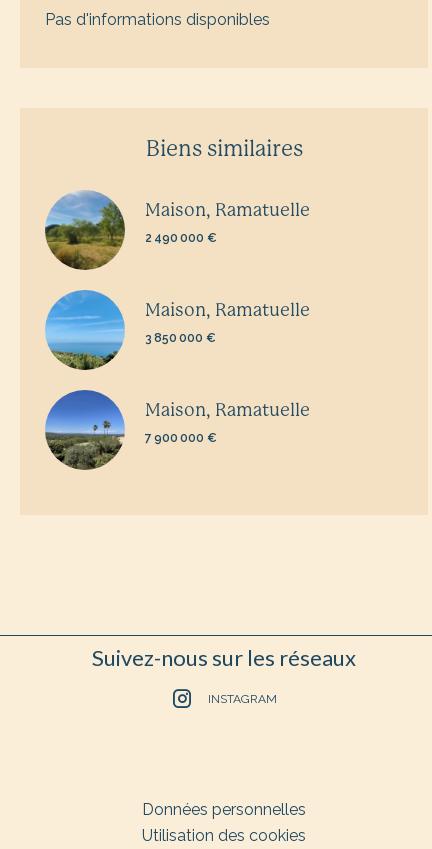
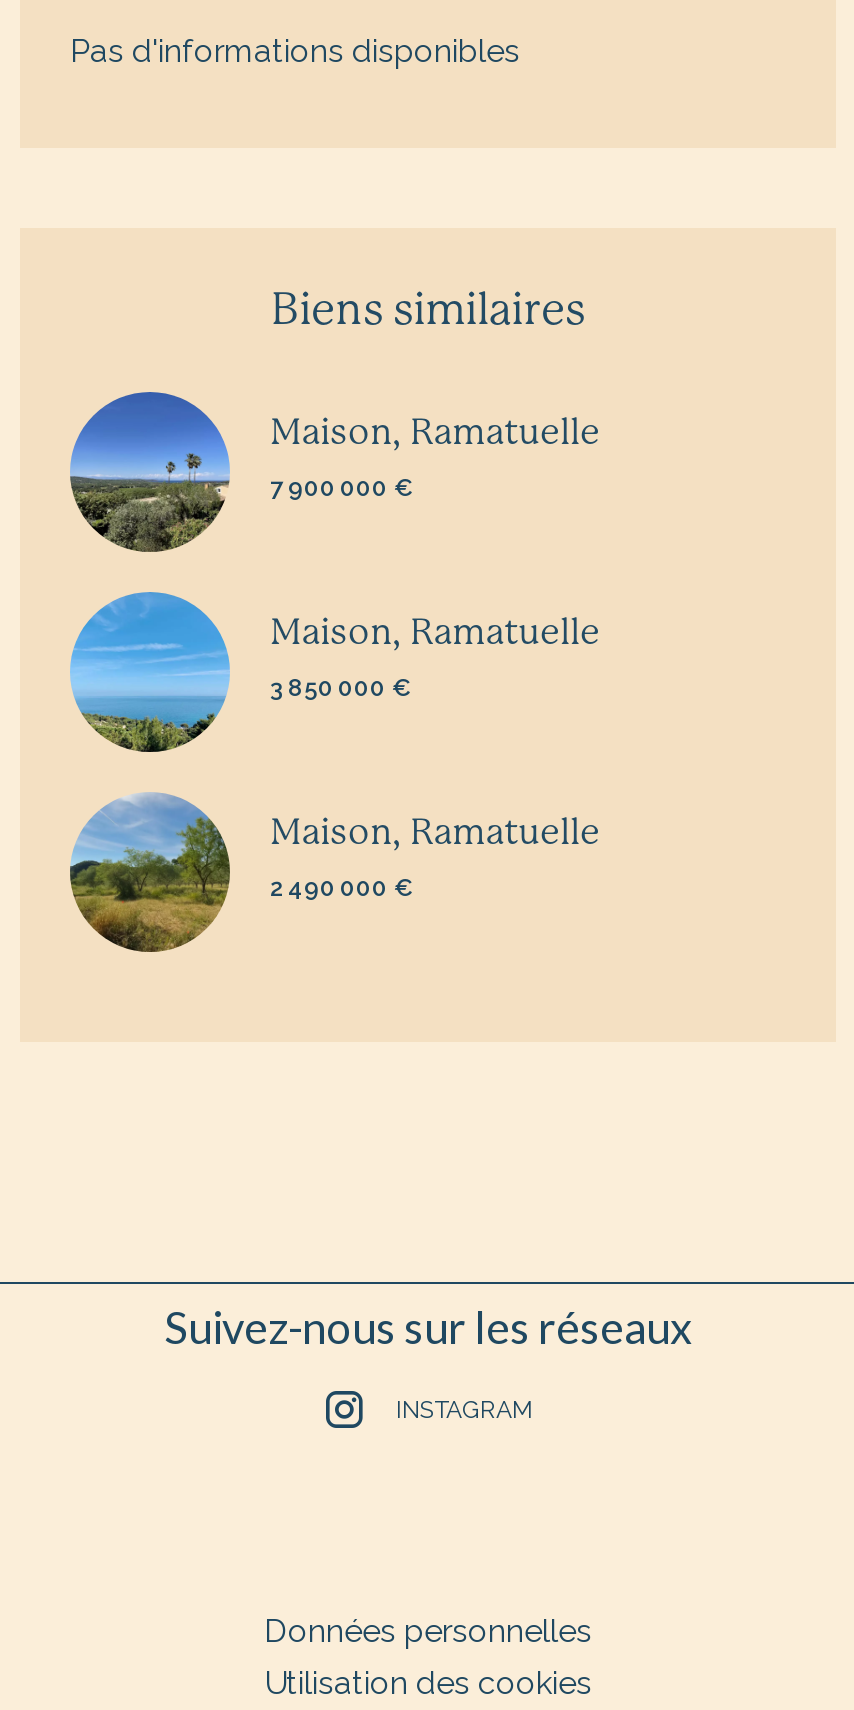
moved down: [image]

- 2 490 000 €
+ 7 900 000 €

moved up: [image]

- 7 900 000 €
+ 2 490 000 €
